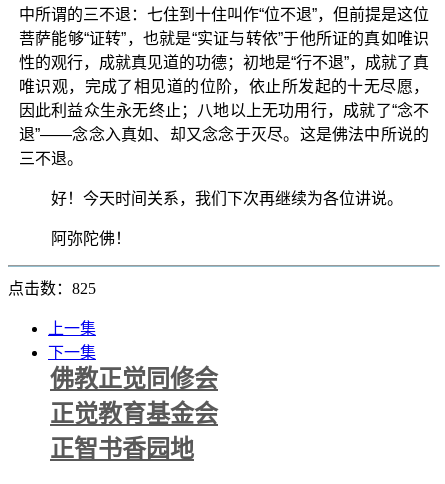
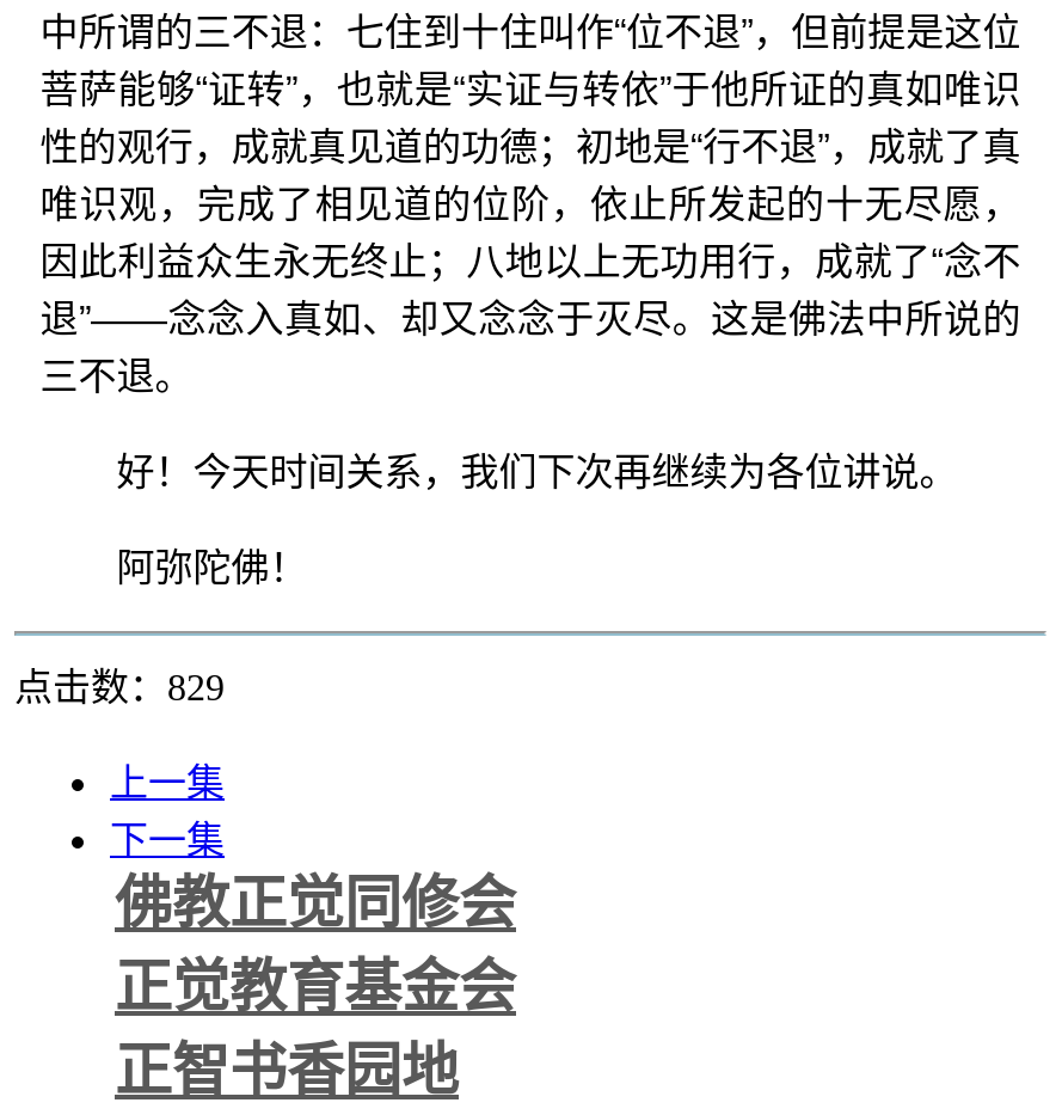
- 点击数：825
+ 点击数：829
